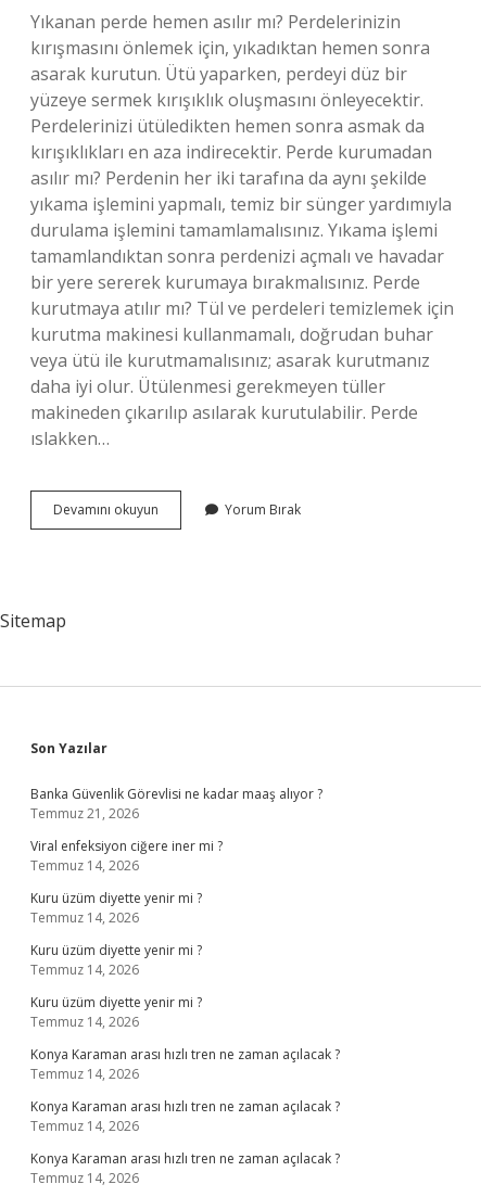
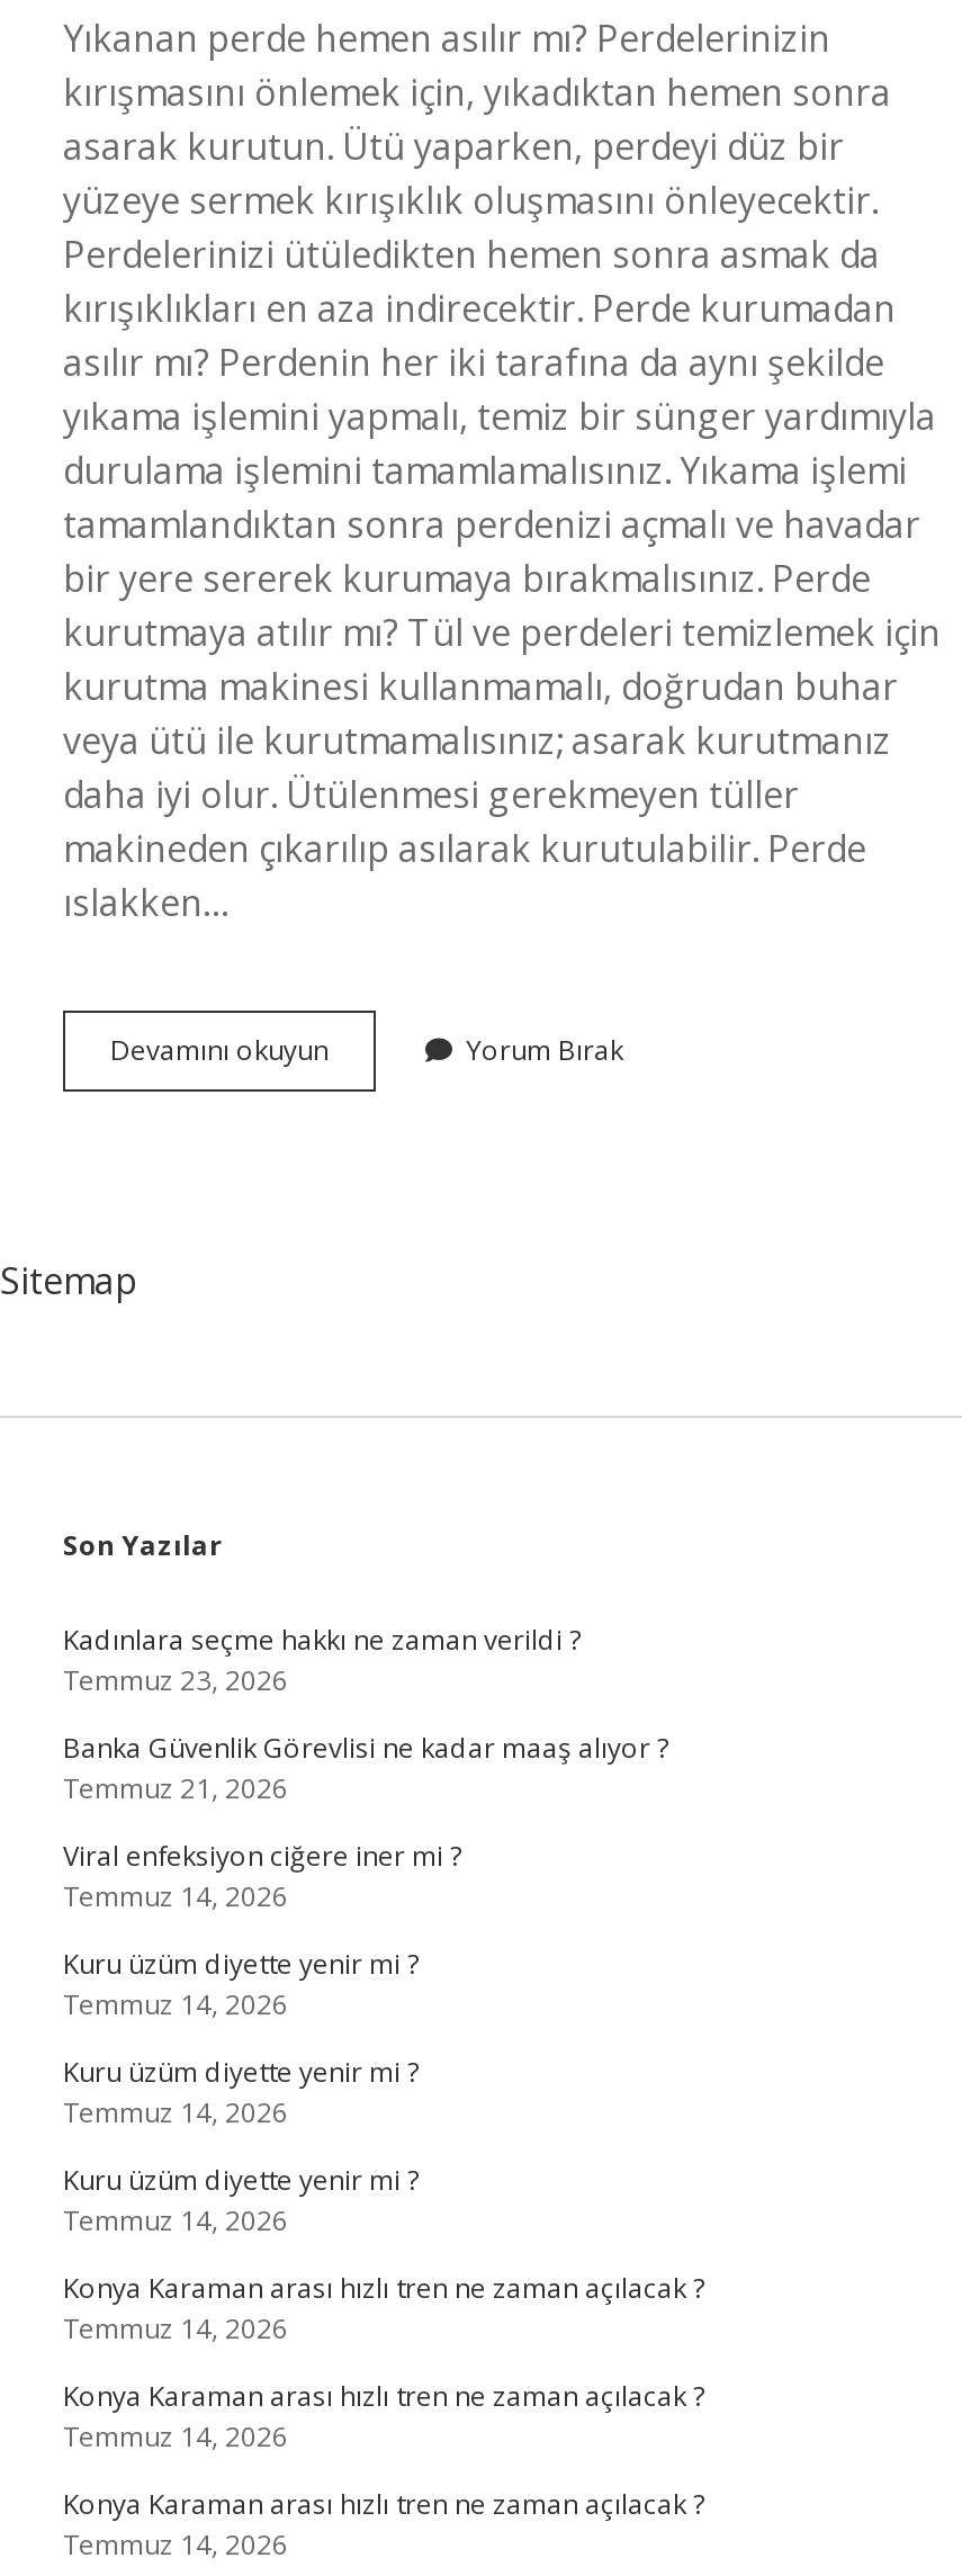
+ Kadınlara seçme hakkı ne zaman verildi ?
+ Temmuz 23, 2026
